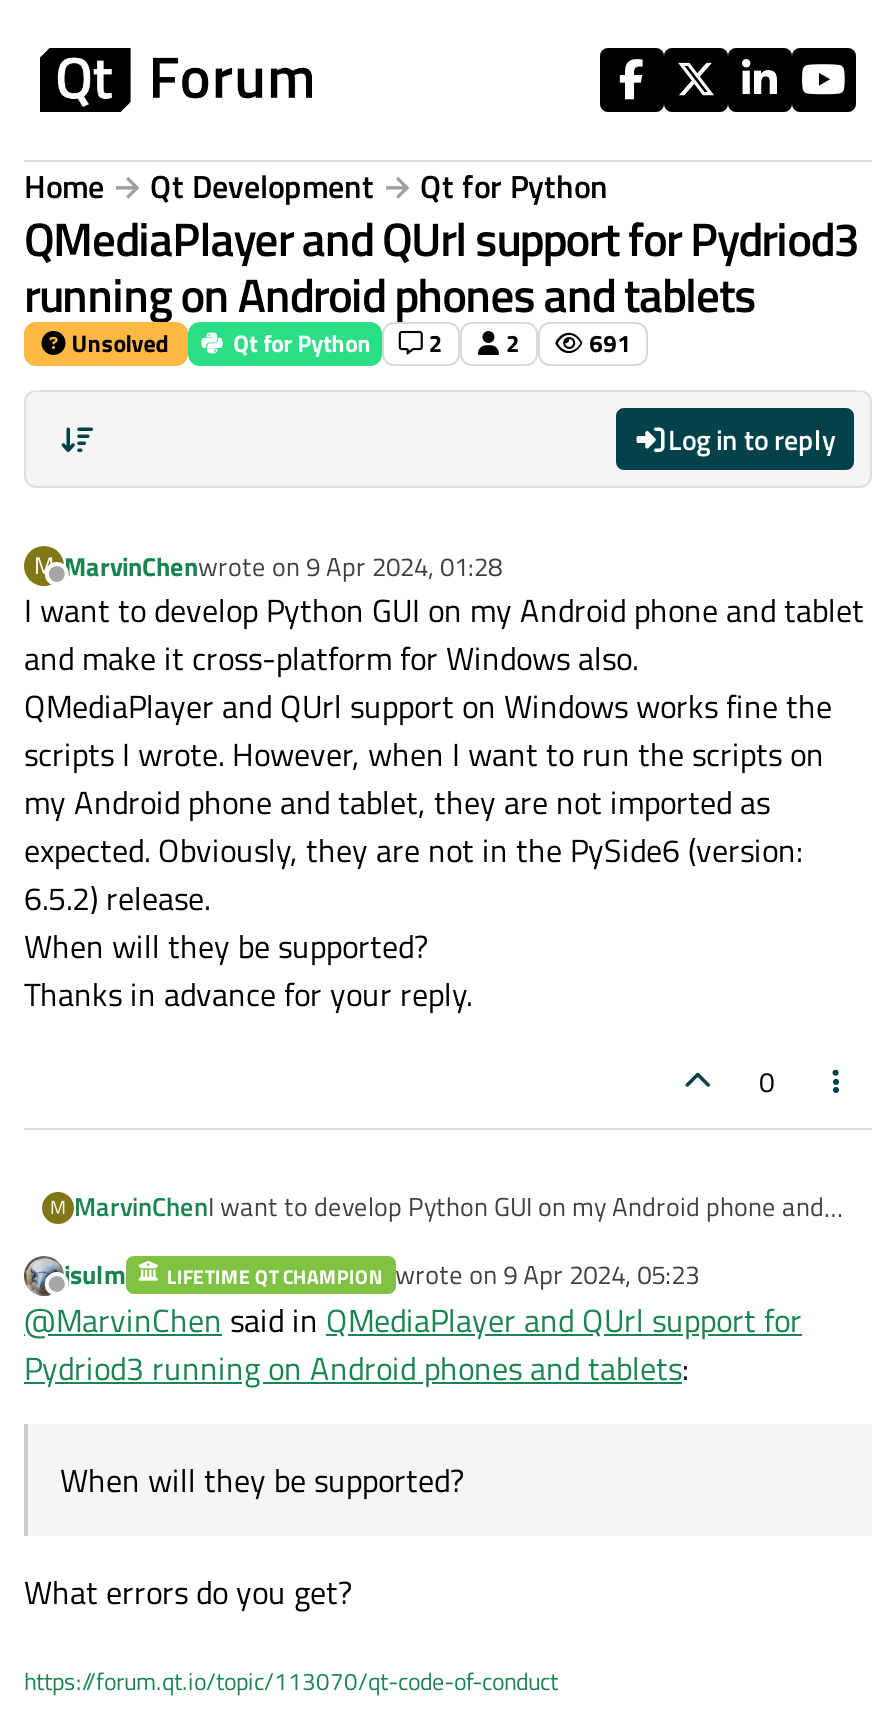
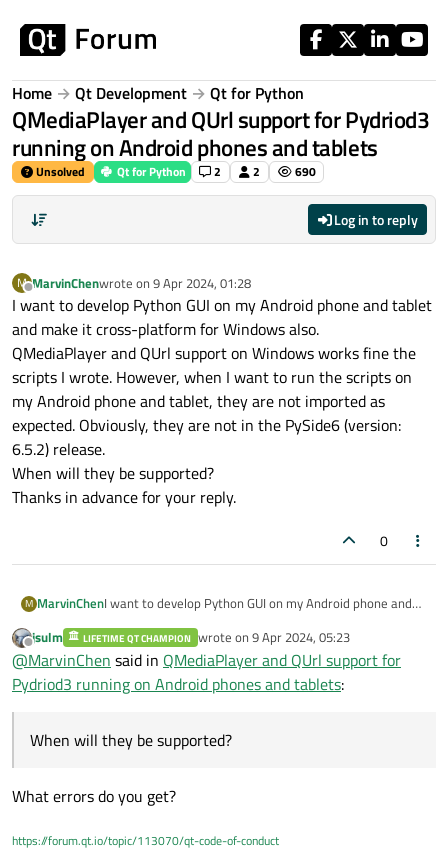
- Unsolved Qt for Python 2 2 691
+ Unsolved Qt for Python 2 2 690
